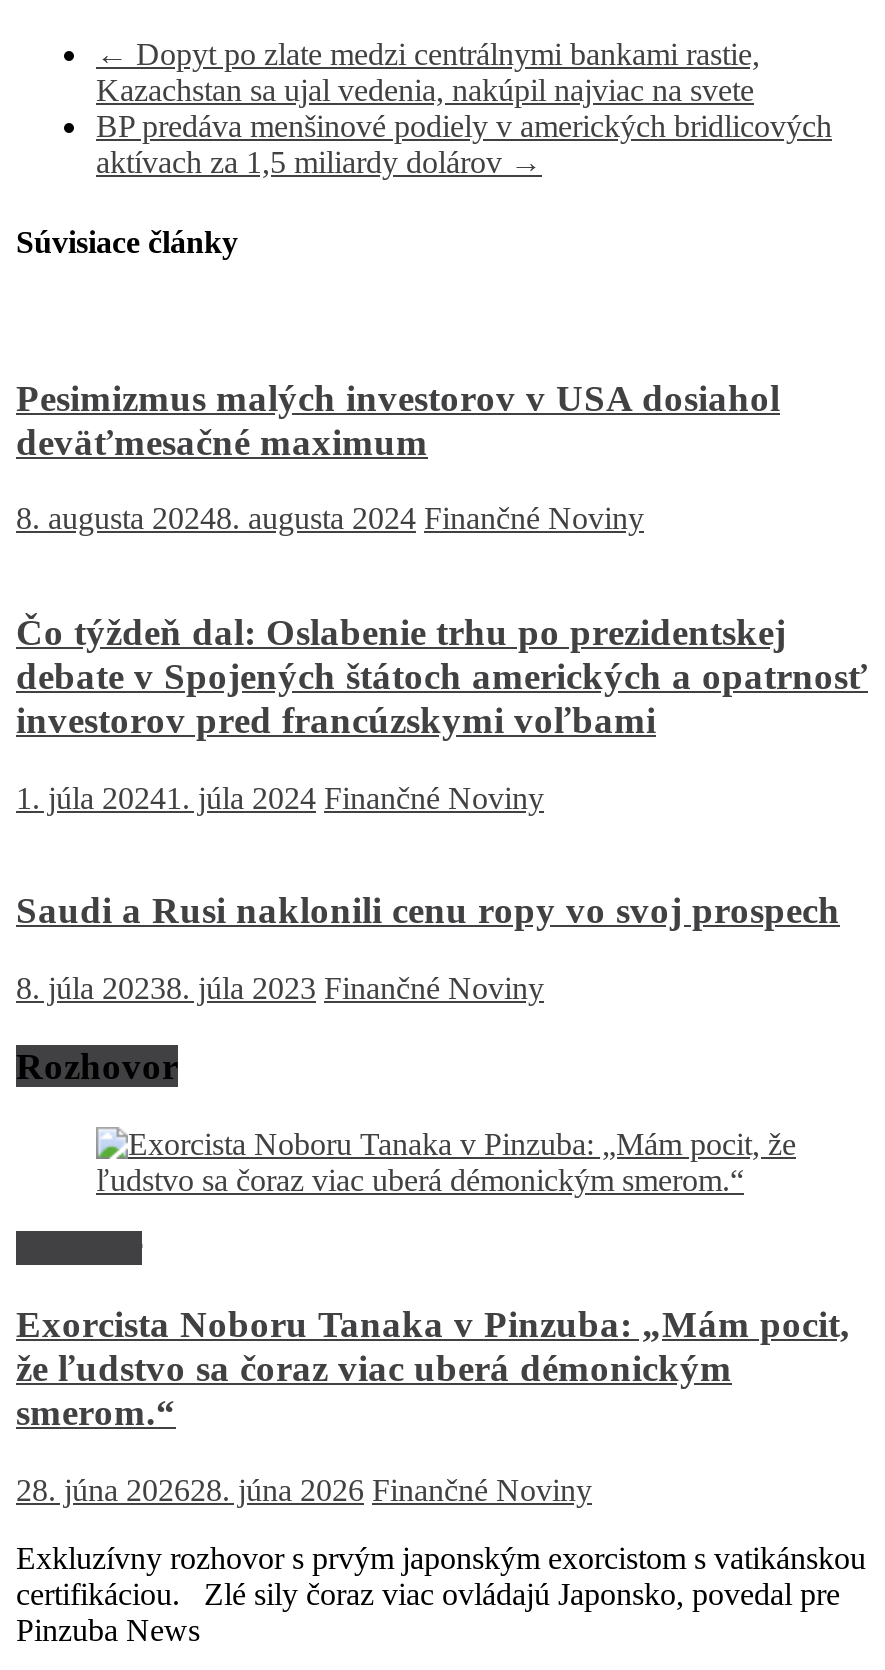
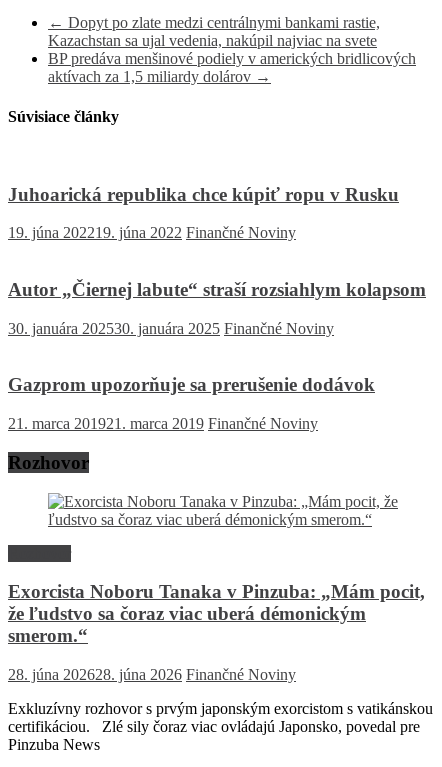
- Pesimizmus malých investorov v USA dosiahol
- deväťmesačné maximum
+ Juhoarická republika chce kúpiť ropu v Rusku

- 8. augusta 20248. augusta 2024 Finančné Noviny
+ 19. júna 202219. júna 2022 Finančné Noviny

- Čo týždeň dal: Oslabenie trhu po prezidentskej
- debate v Spojených štátoch amerických a opatrnosť
- investorov pred francúzskymi voľbami
+ Autor „Čiernej labute“ straší rozsiahlym kolapsom

- 1. júla 20241. júla 2024 Finančné Noviny
+ 30. januára 202530. januára 2025 Finančné Noviny

- Saudi a Rusi naklonili cenu ropy vo svoj prospech
+ Gazprom upozorňuje sa prerušenie dodávok

- 8. júla 20238. júla 2023 Finančné Noviny
+ 21. marca 201921. marca 2019 Finančné Noviny
